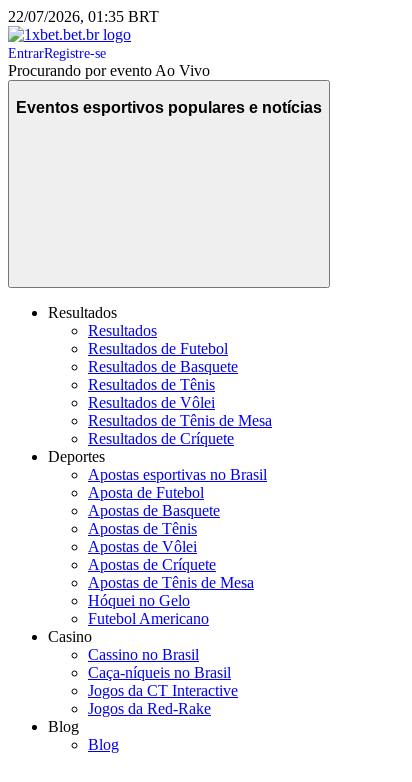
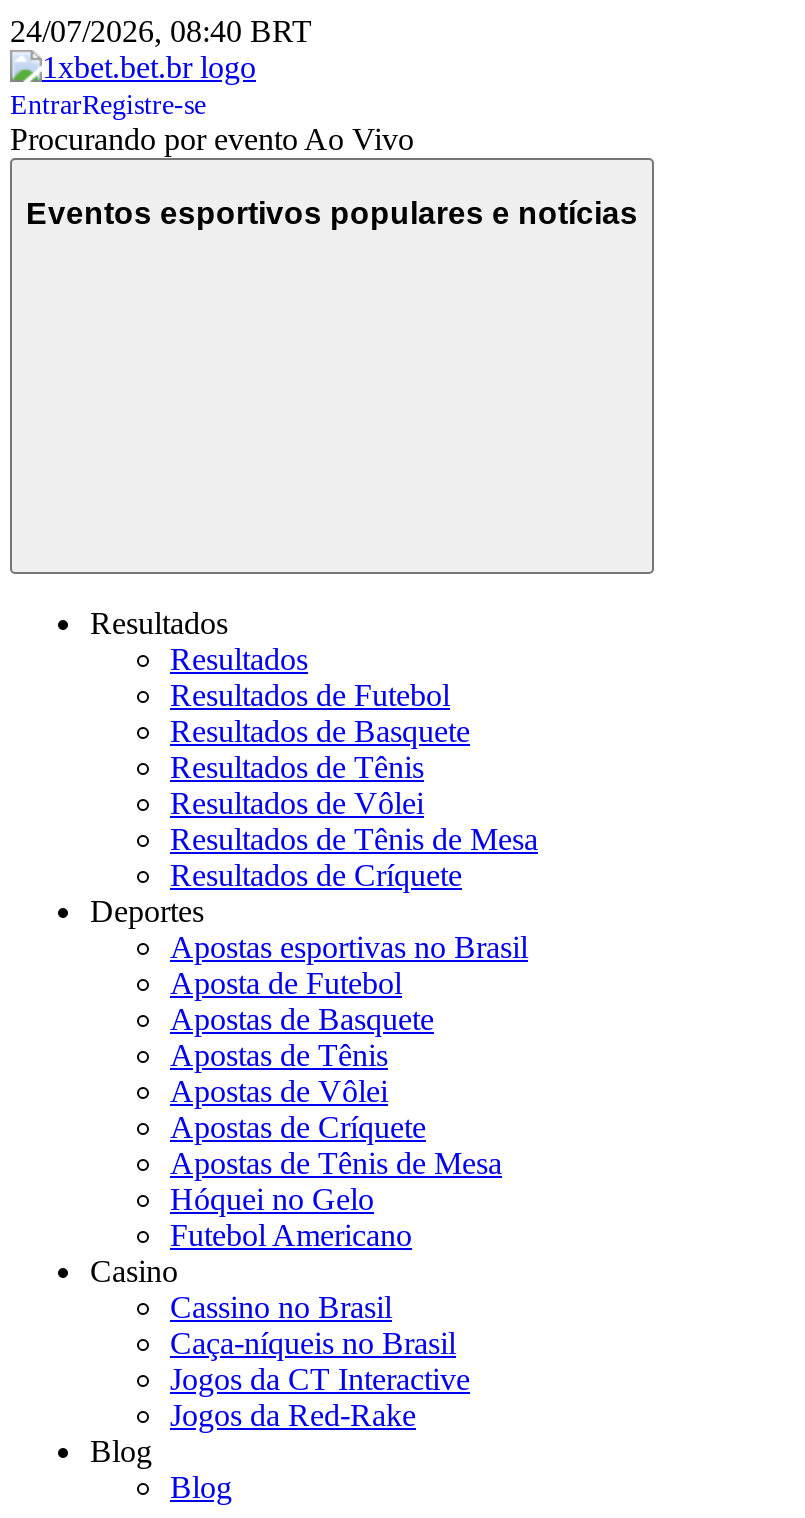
- 22/07/2026, 01:35 BRT
+ 24/07/2026, 08:40 BRT
